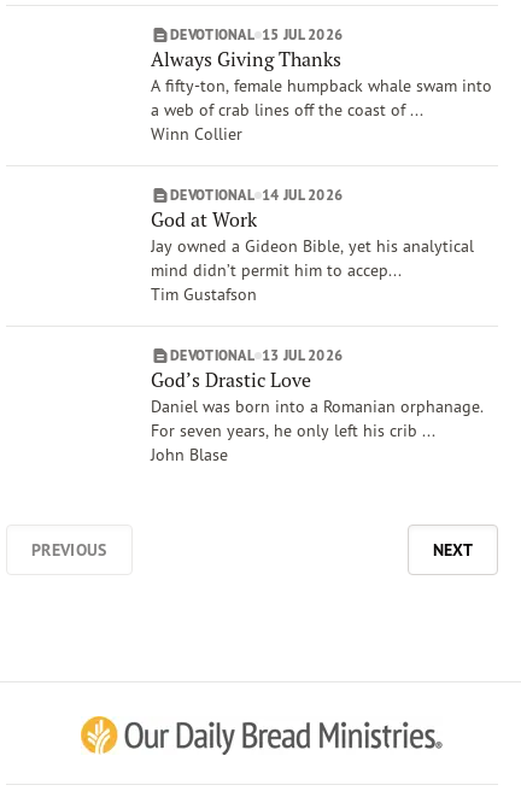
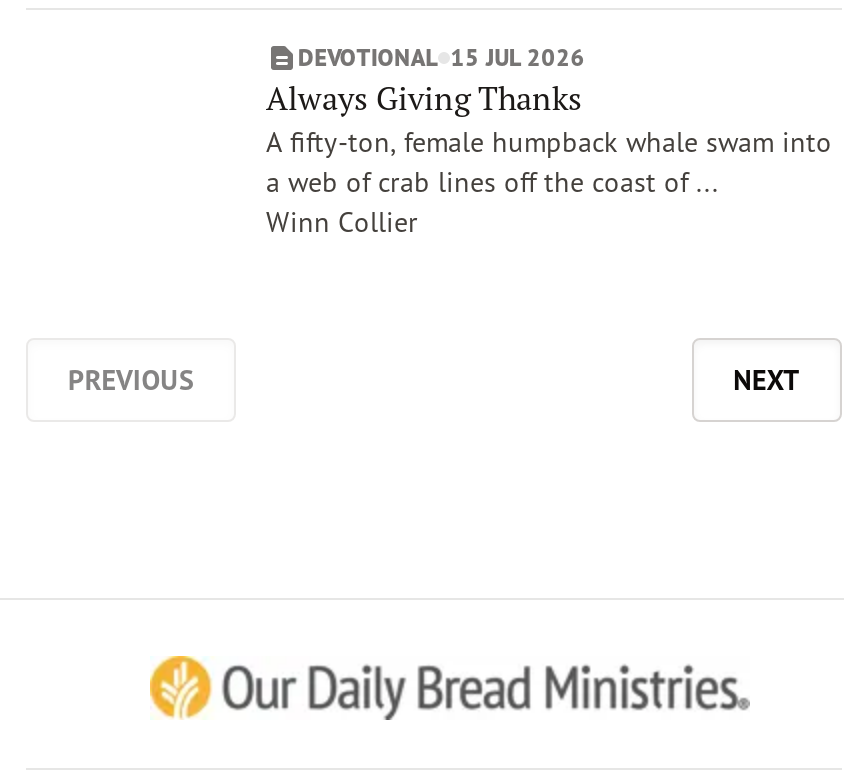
- DEVOTIONAL 14 JUL 2026
- God at Work
- Jay owned a Gideon Bible, yet his analytical
- mind didn’t permit him to accep...
- Tim Gustafson
- DEVOTIONAL 13 JUL 2026
- God’s Drastic Love
- Daniel was born into a Romanian orphanage.
- For seven years, he only left his crib ...
- John Blase
